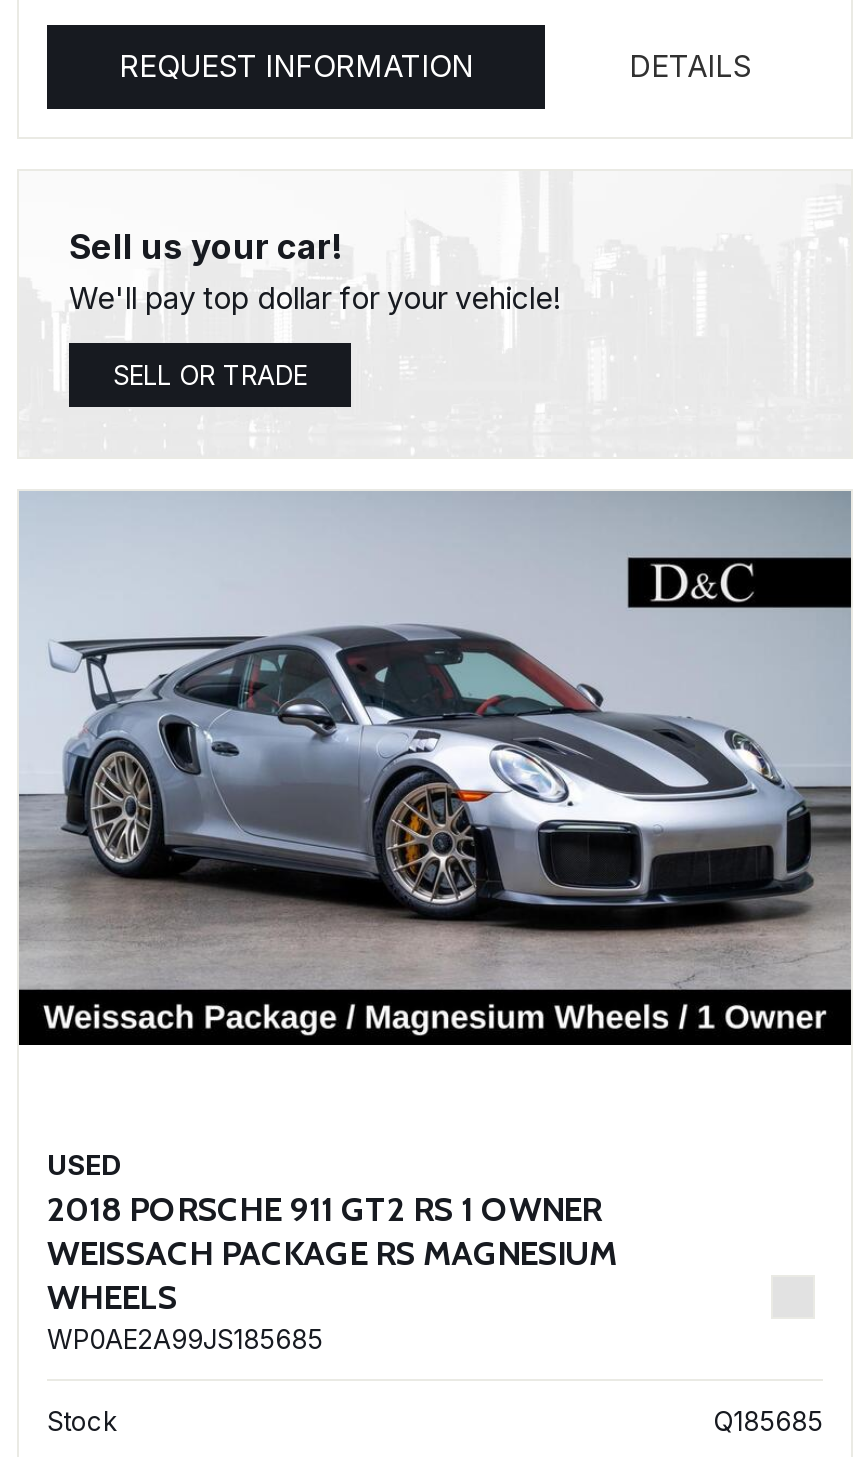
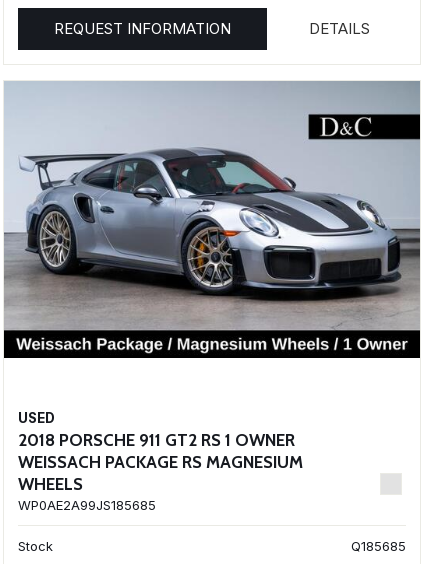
- Sell us your car!
- We'll pay top dollar for your vehicle!
- SELL OR TRADE
